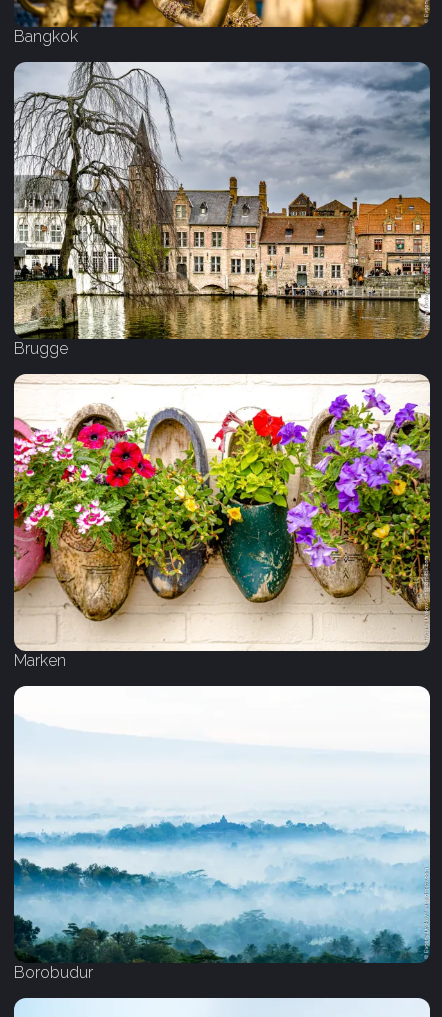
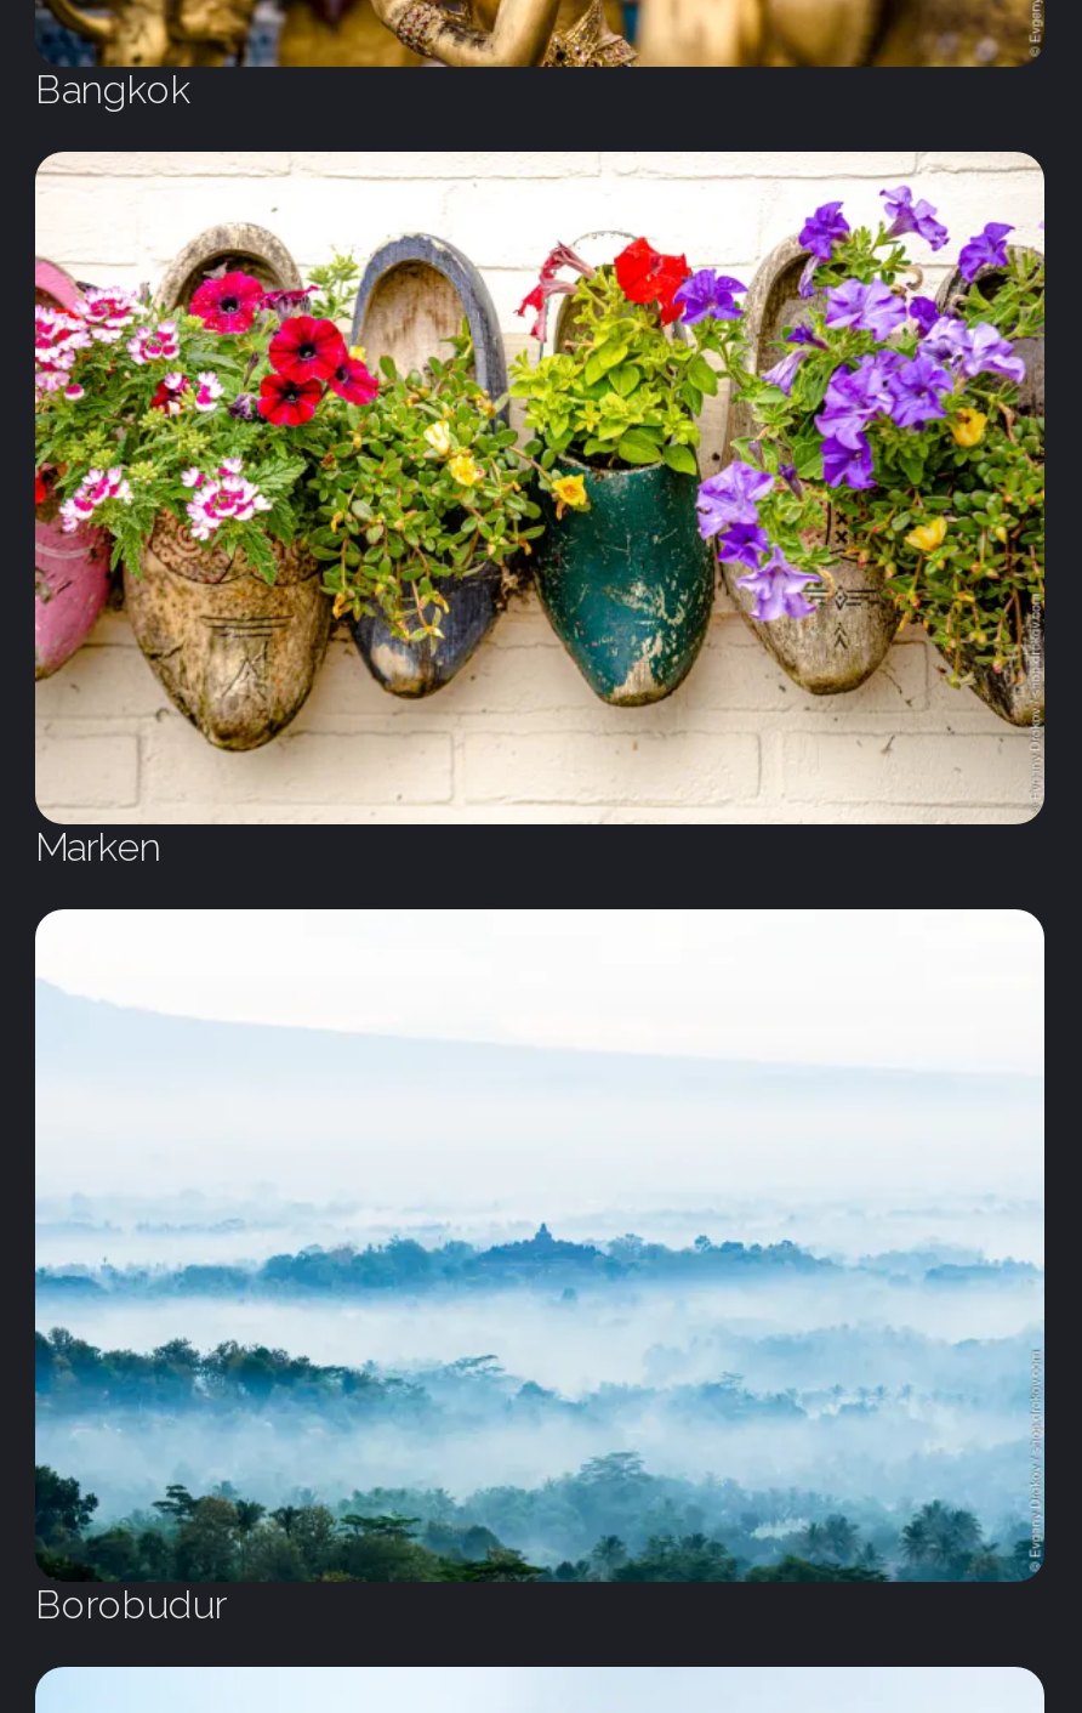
- [image]
- Brugge
